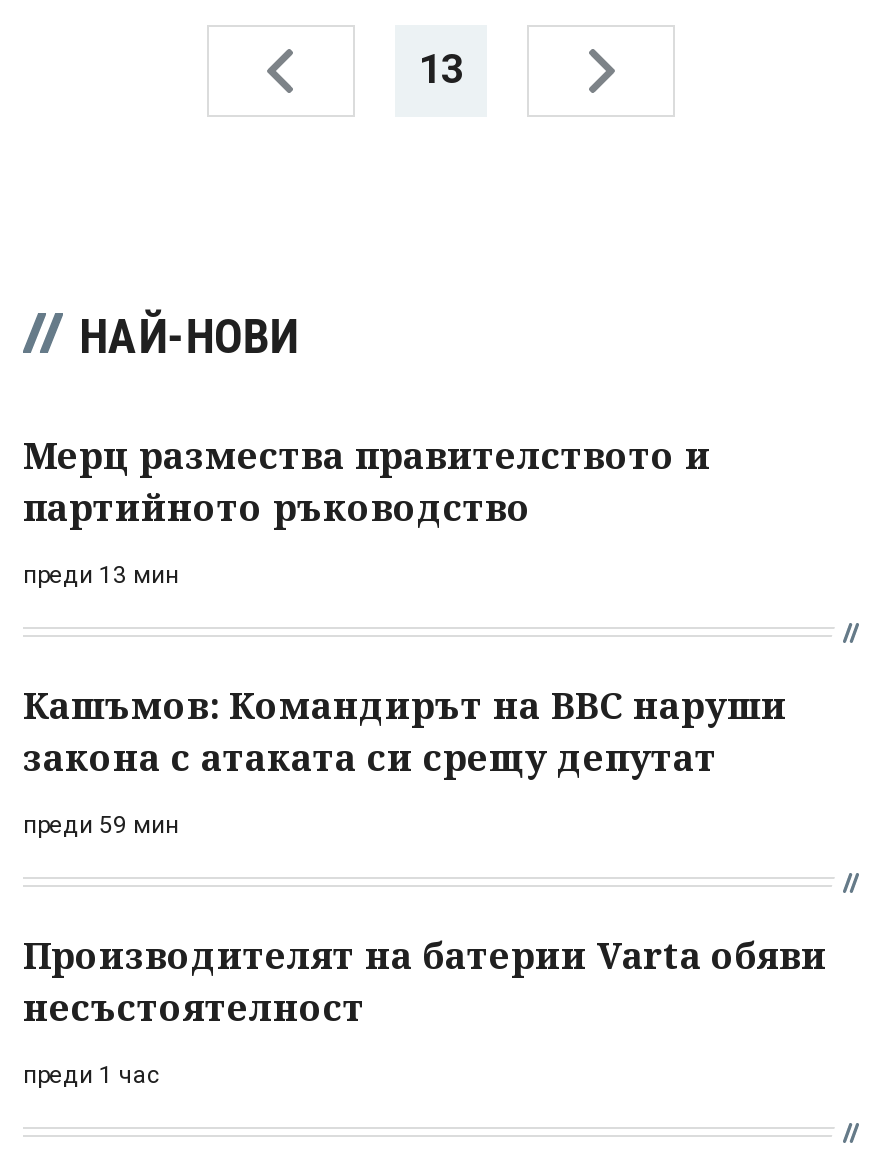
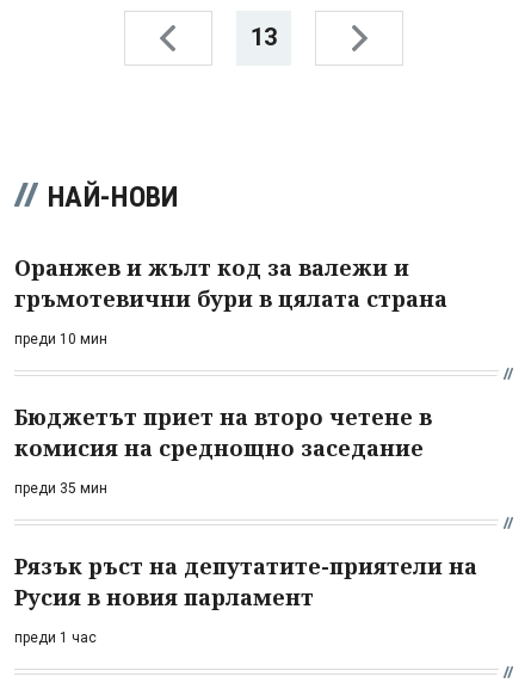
- Мерц размества правителството и
- партийното ръководство
+ Оранжев и жълт код за валежи и
+ гръмотевични бури в цялата страна

- преди 13 мин
+ преди 10 мин

- Кашъмов: Командирът на ВВС наруши
- закона с атаката си срещу депутат
+ Бюджетът приет на второ четене в
+ комисия на среднощно заседание

- преди 59 мин
+ преди 35 мин

- Производителят на батерии Varta обяви
- несъстоятелност
+ Рязък ръст на депутатите-приятели на
+ Русия в новия парламент
